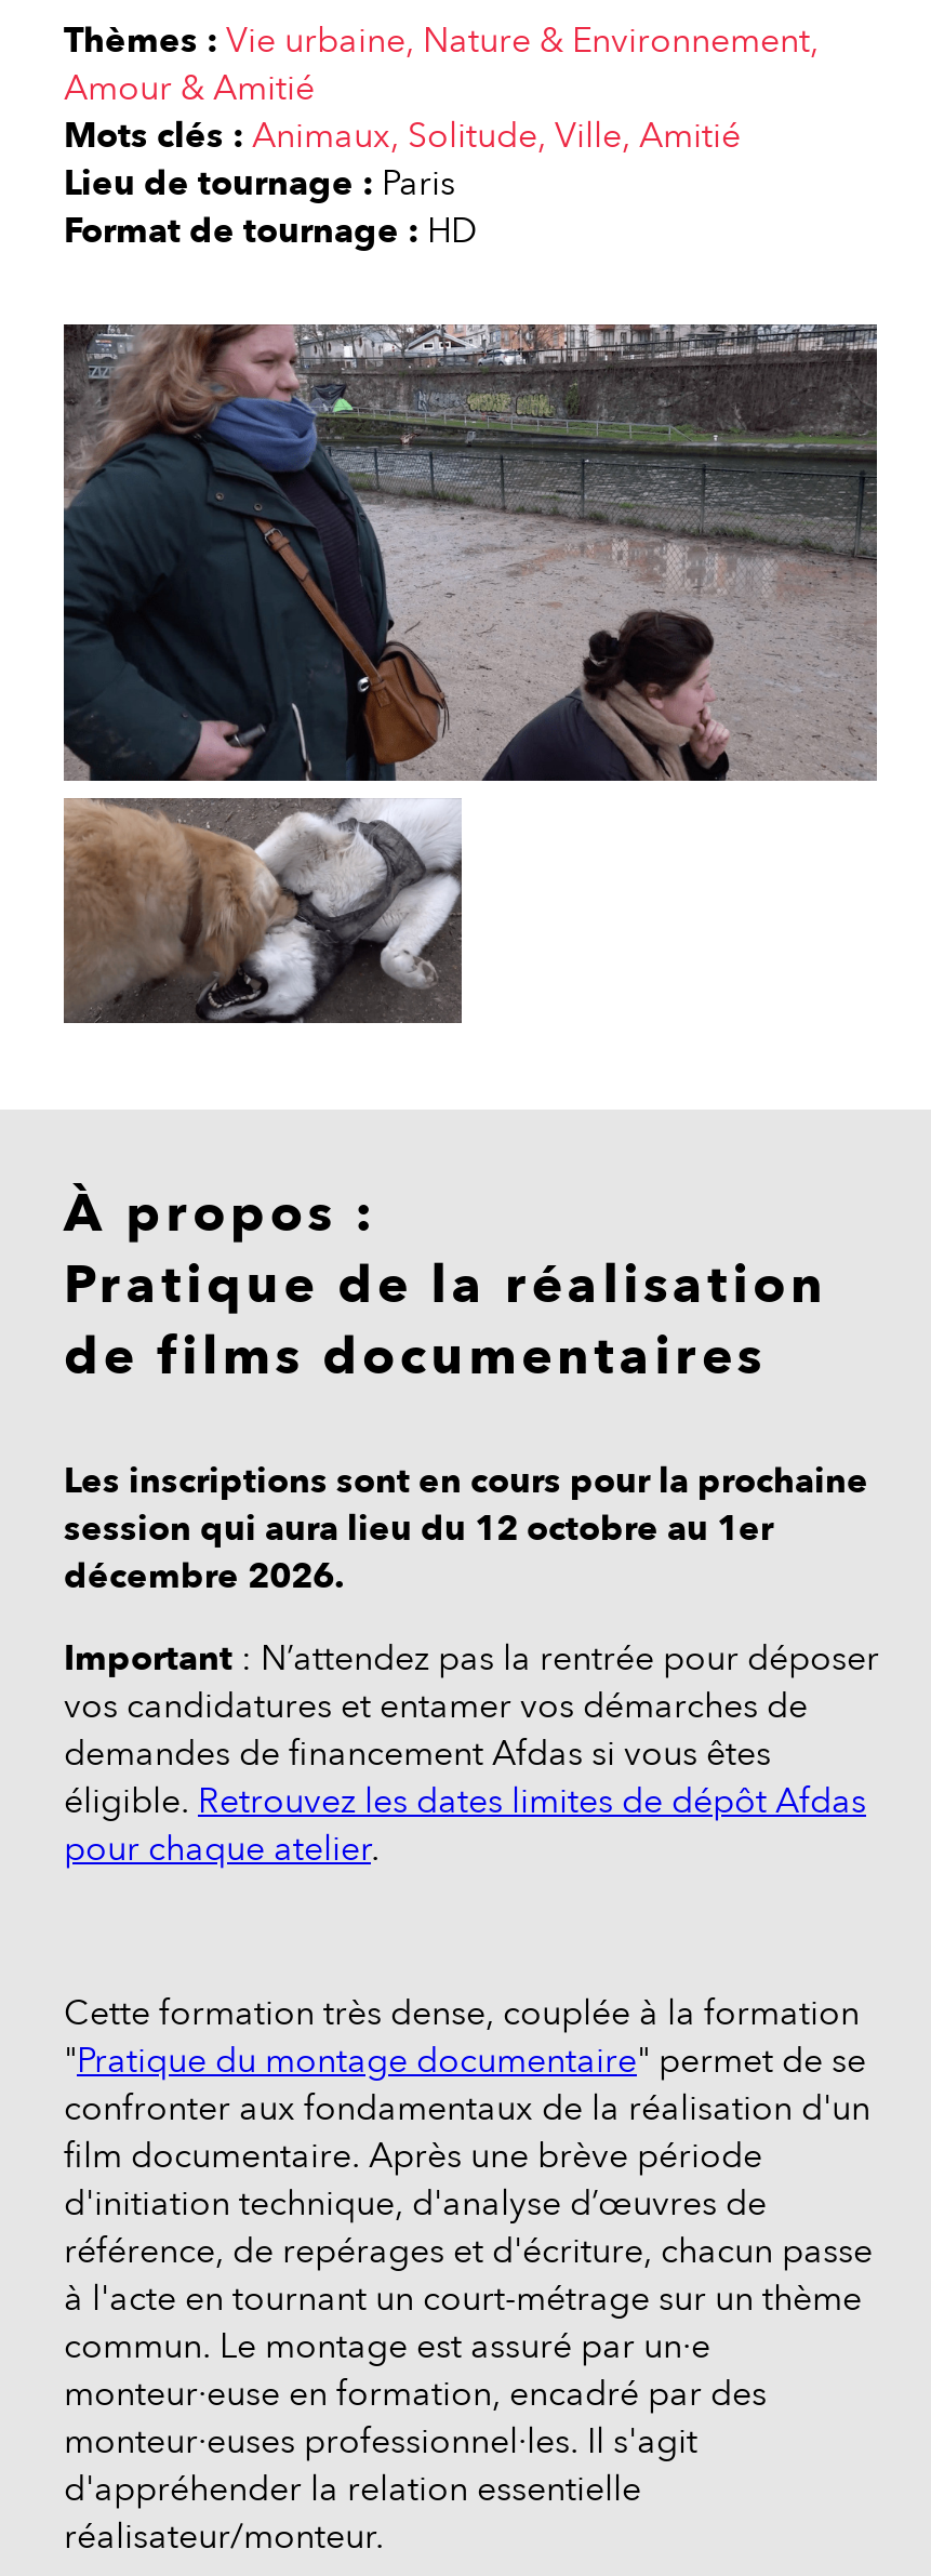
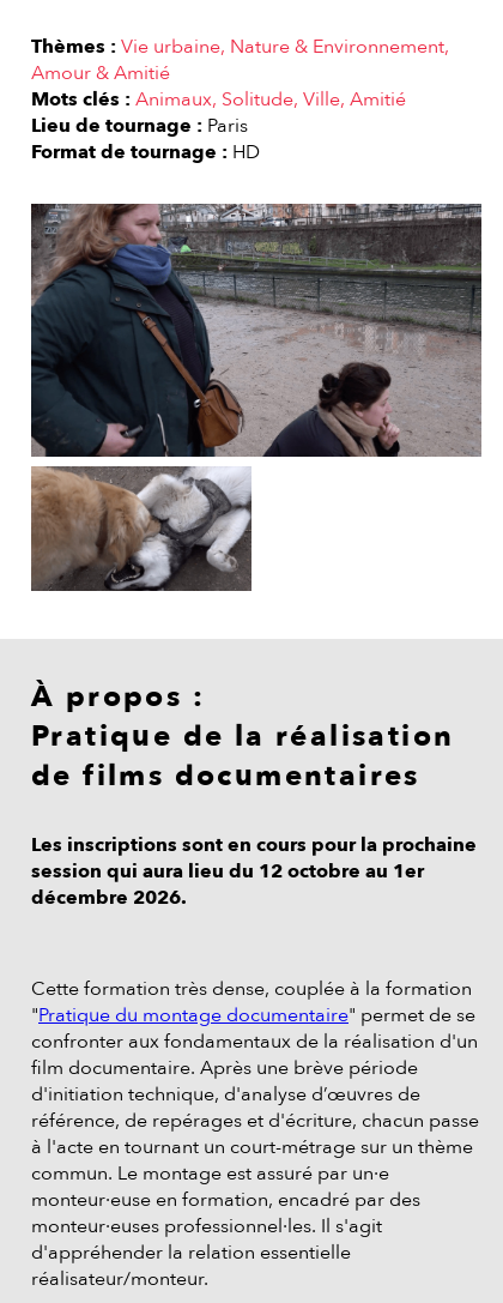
- Important: N’attendez pas la rentrée pour déposer
- vos candidatures et entamer vos démarches de
- demandes de financement Afdas si vous êtes
- éligible. Retrouvez les dates limites de dépôt Afdas
- pour chaque atelier.
